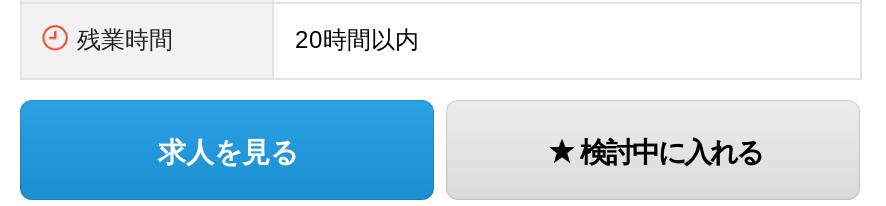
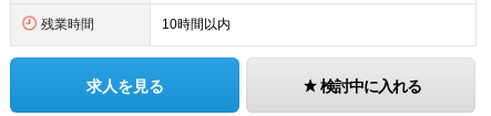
- 20時間以内
+ 10時間以内
